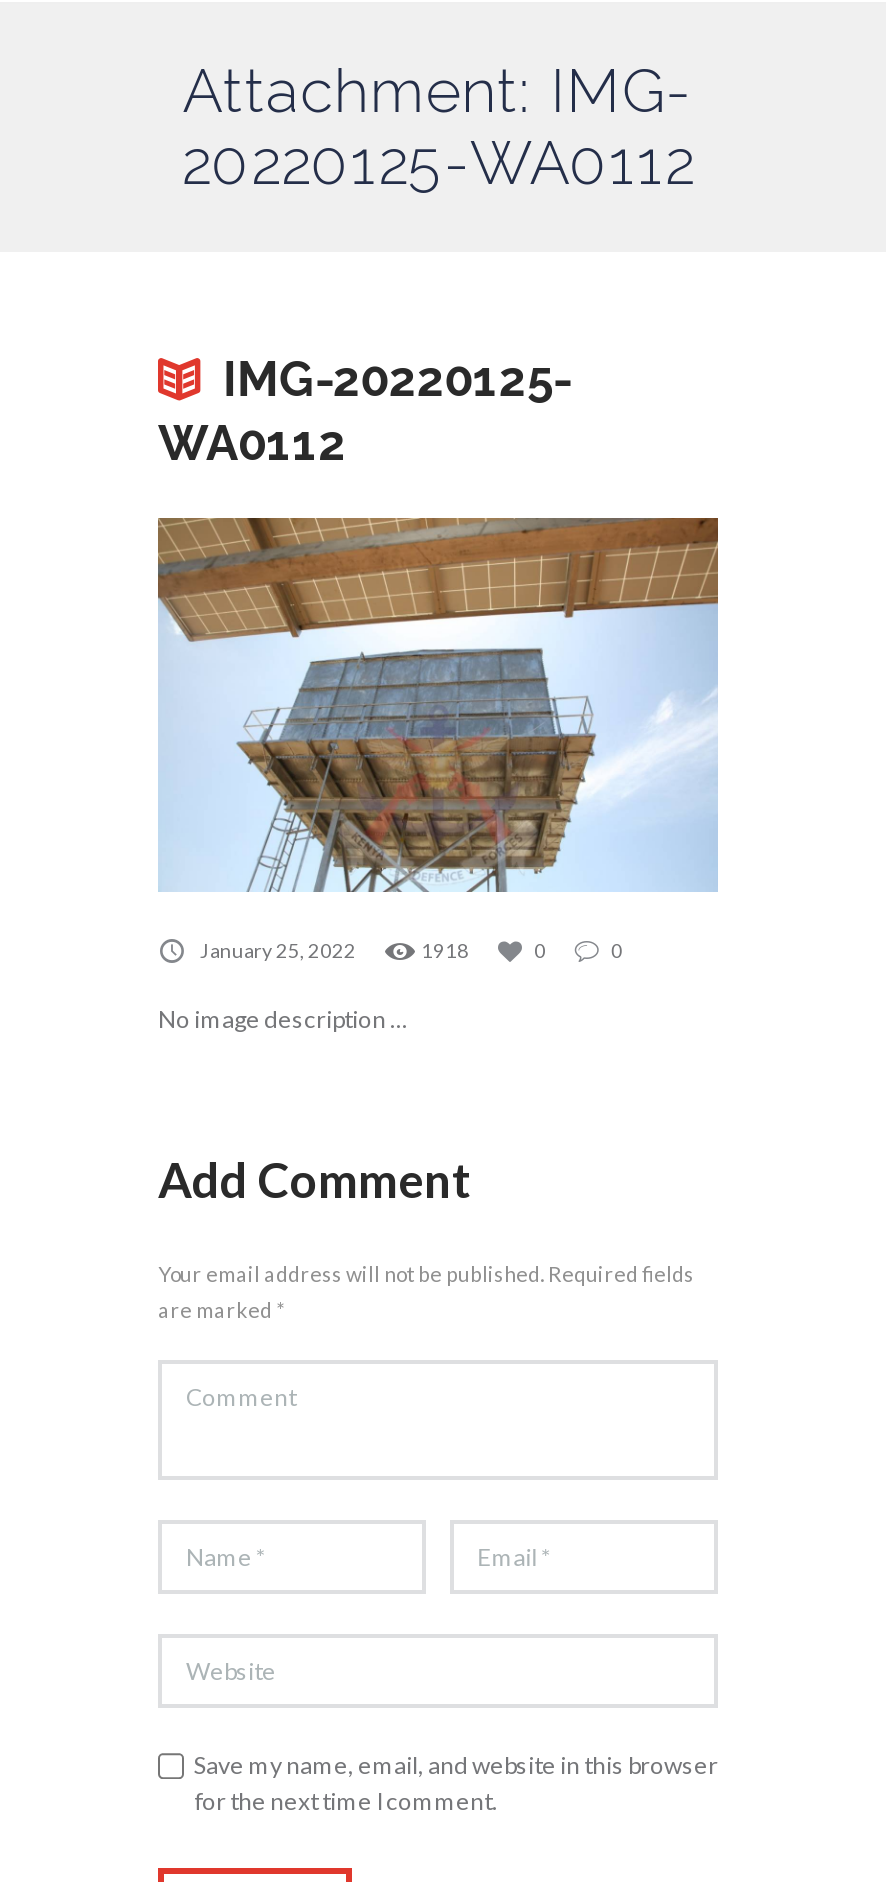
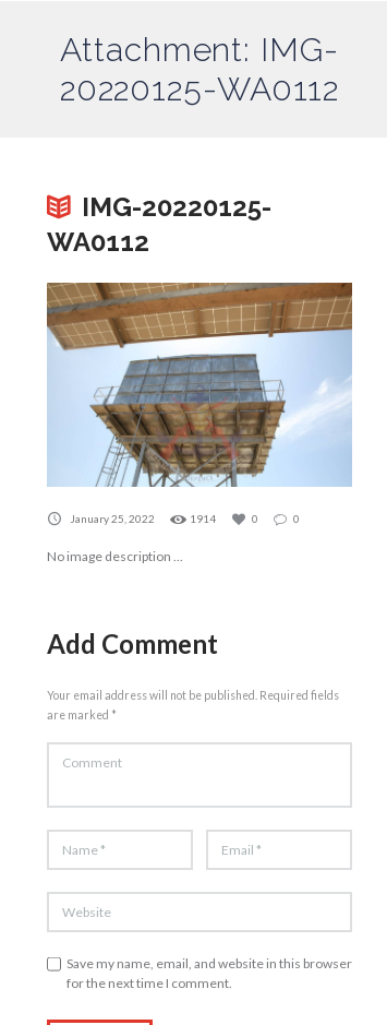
- 1918
+ 1914
